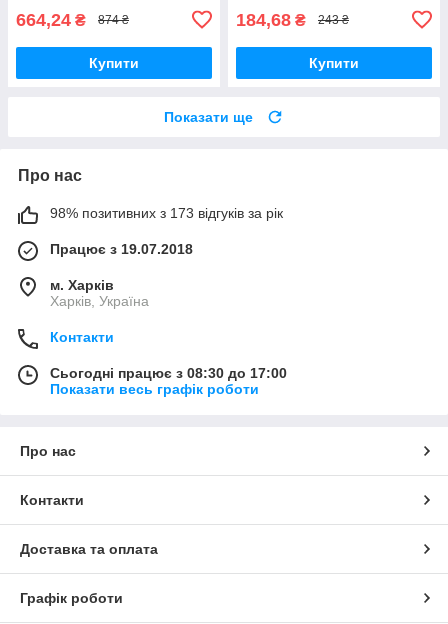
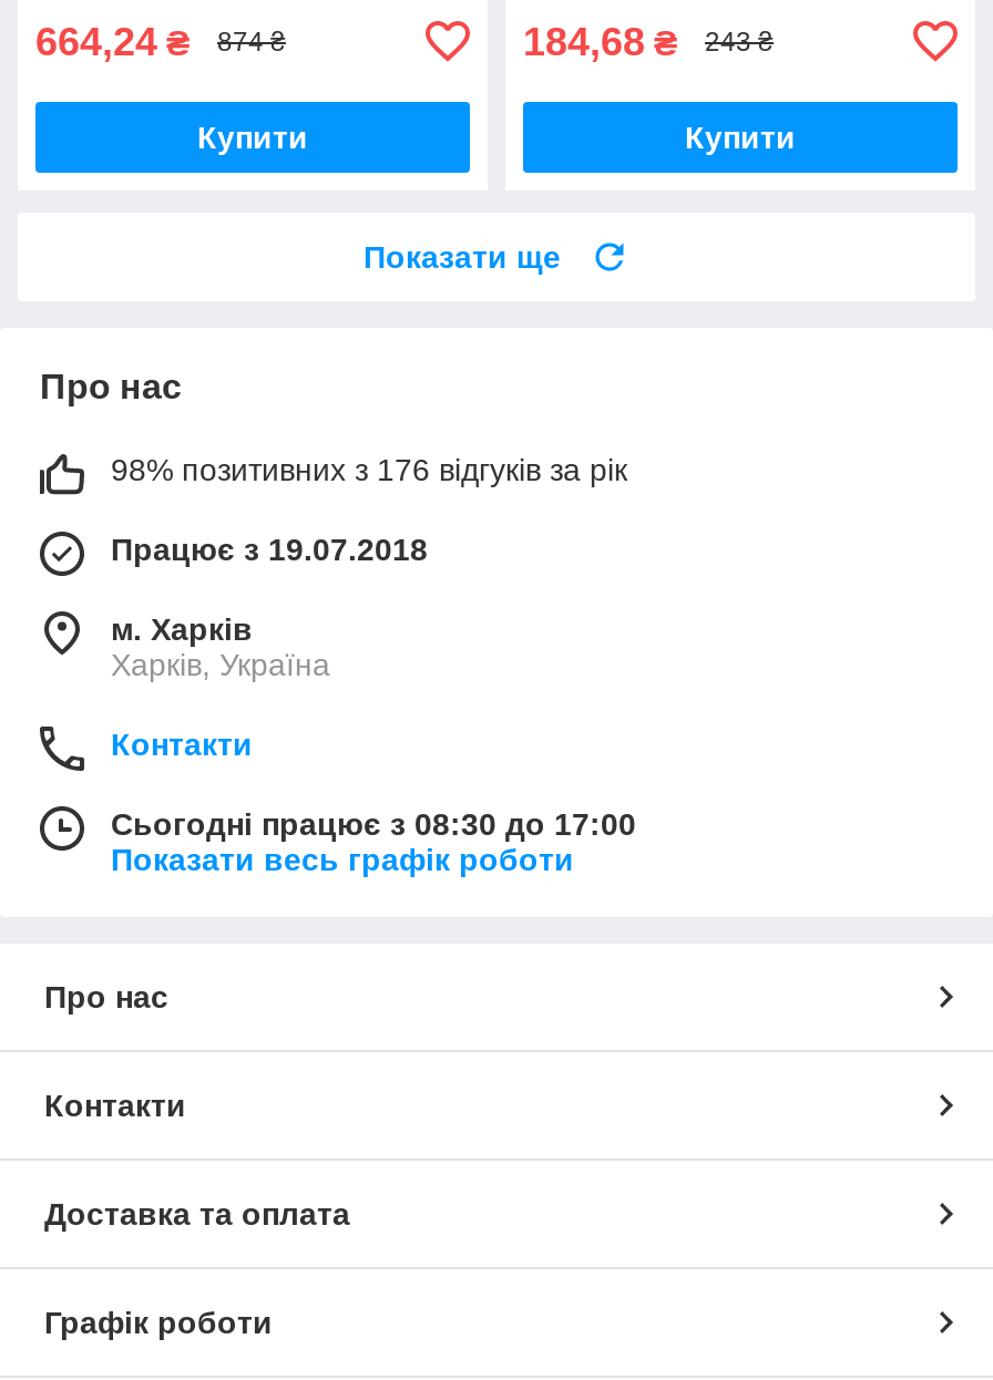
- 98% позитивних з 173 відгуків за рік
+ 98% позитивних з 176 відгуків за рік
